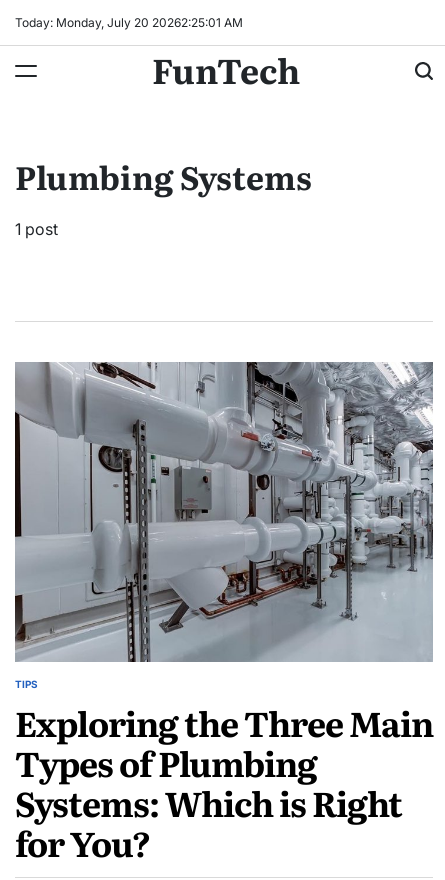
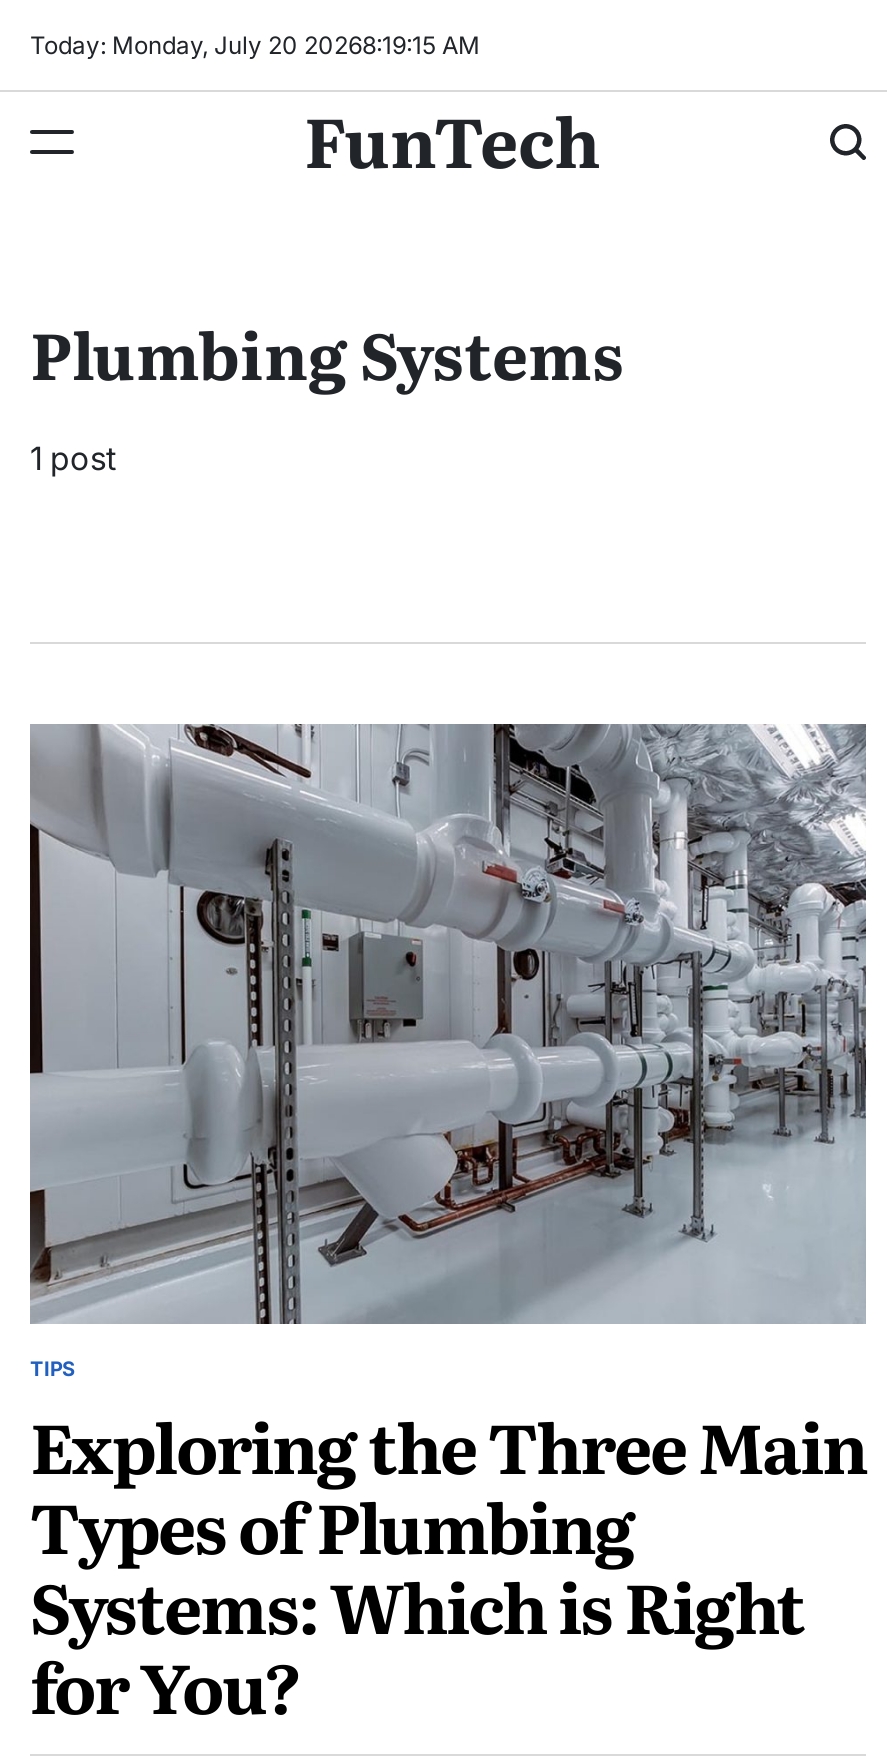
- Today: Monday, July 20 20262:25:01 AM
+ Today: Monday, July 20 20268:19:15 AM
